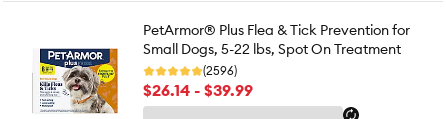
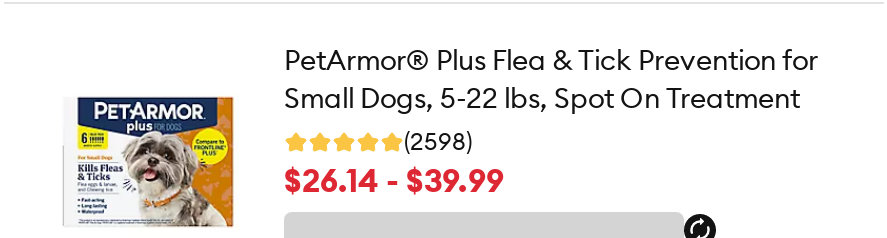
- (2596)
+ (2598)
